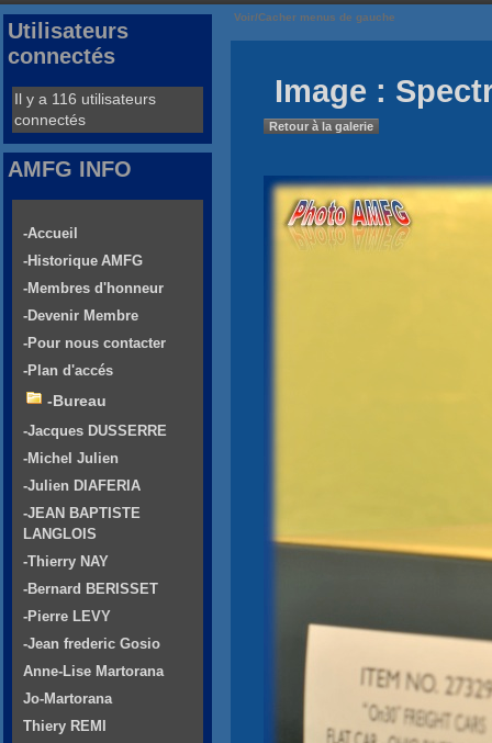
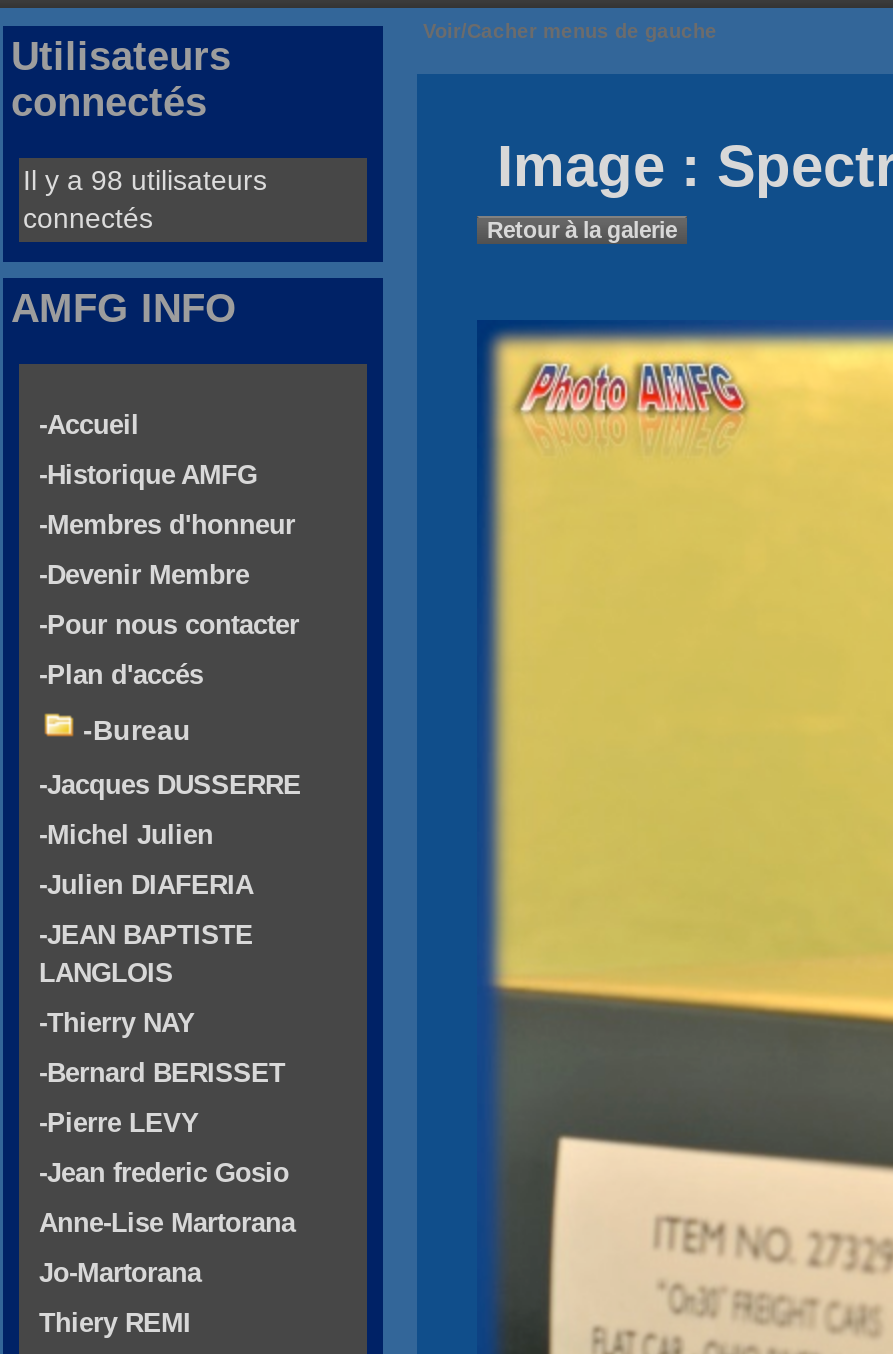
- Il y a 116 utilisateurs
+ Il y a 98 utilisateurs
